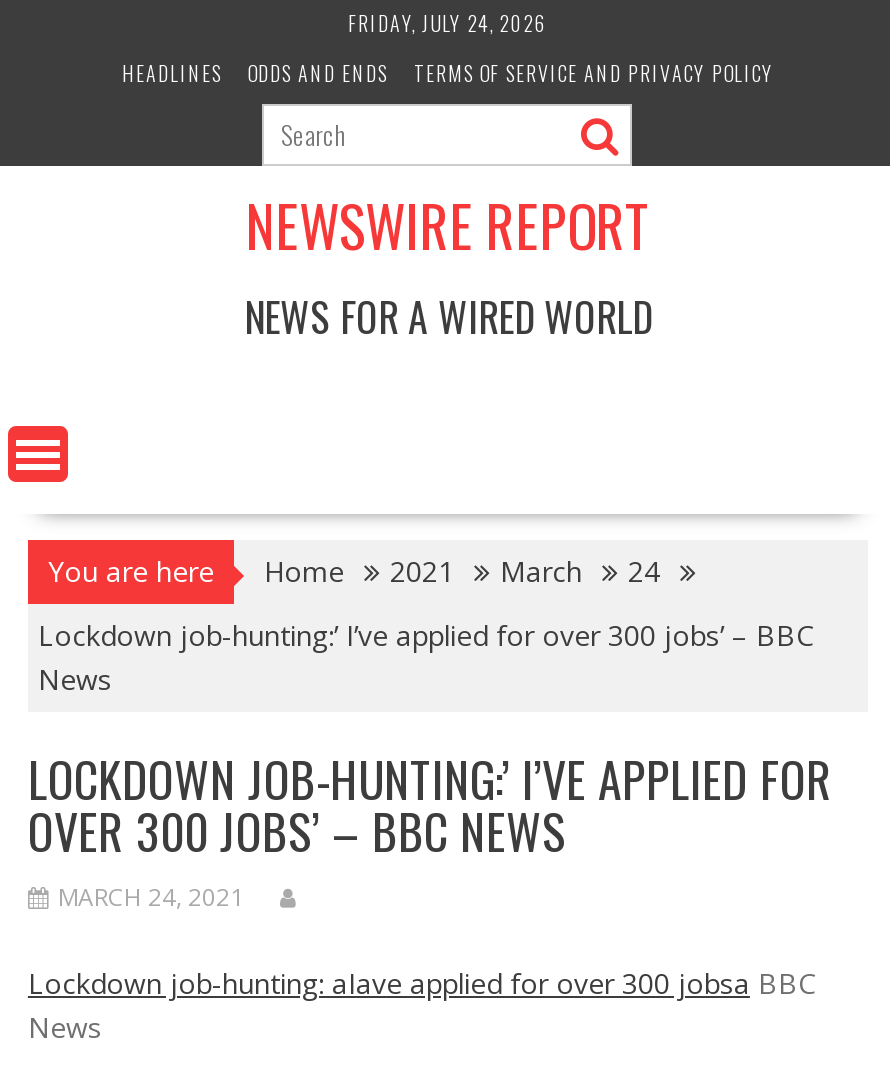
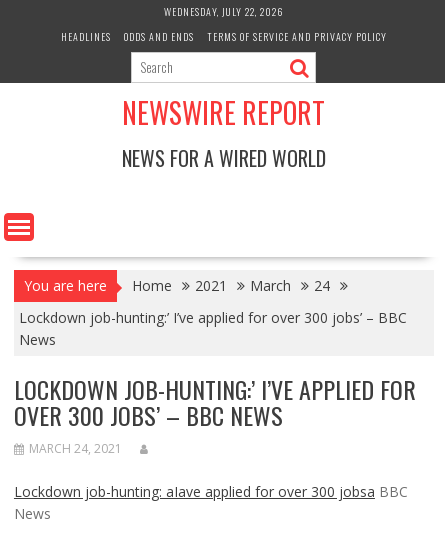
- FRIDAY, JULY 24, 2026
+ WEDNESDAY, JULY 22, 2026
